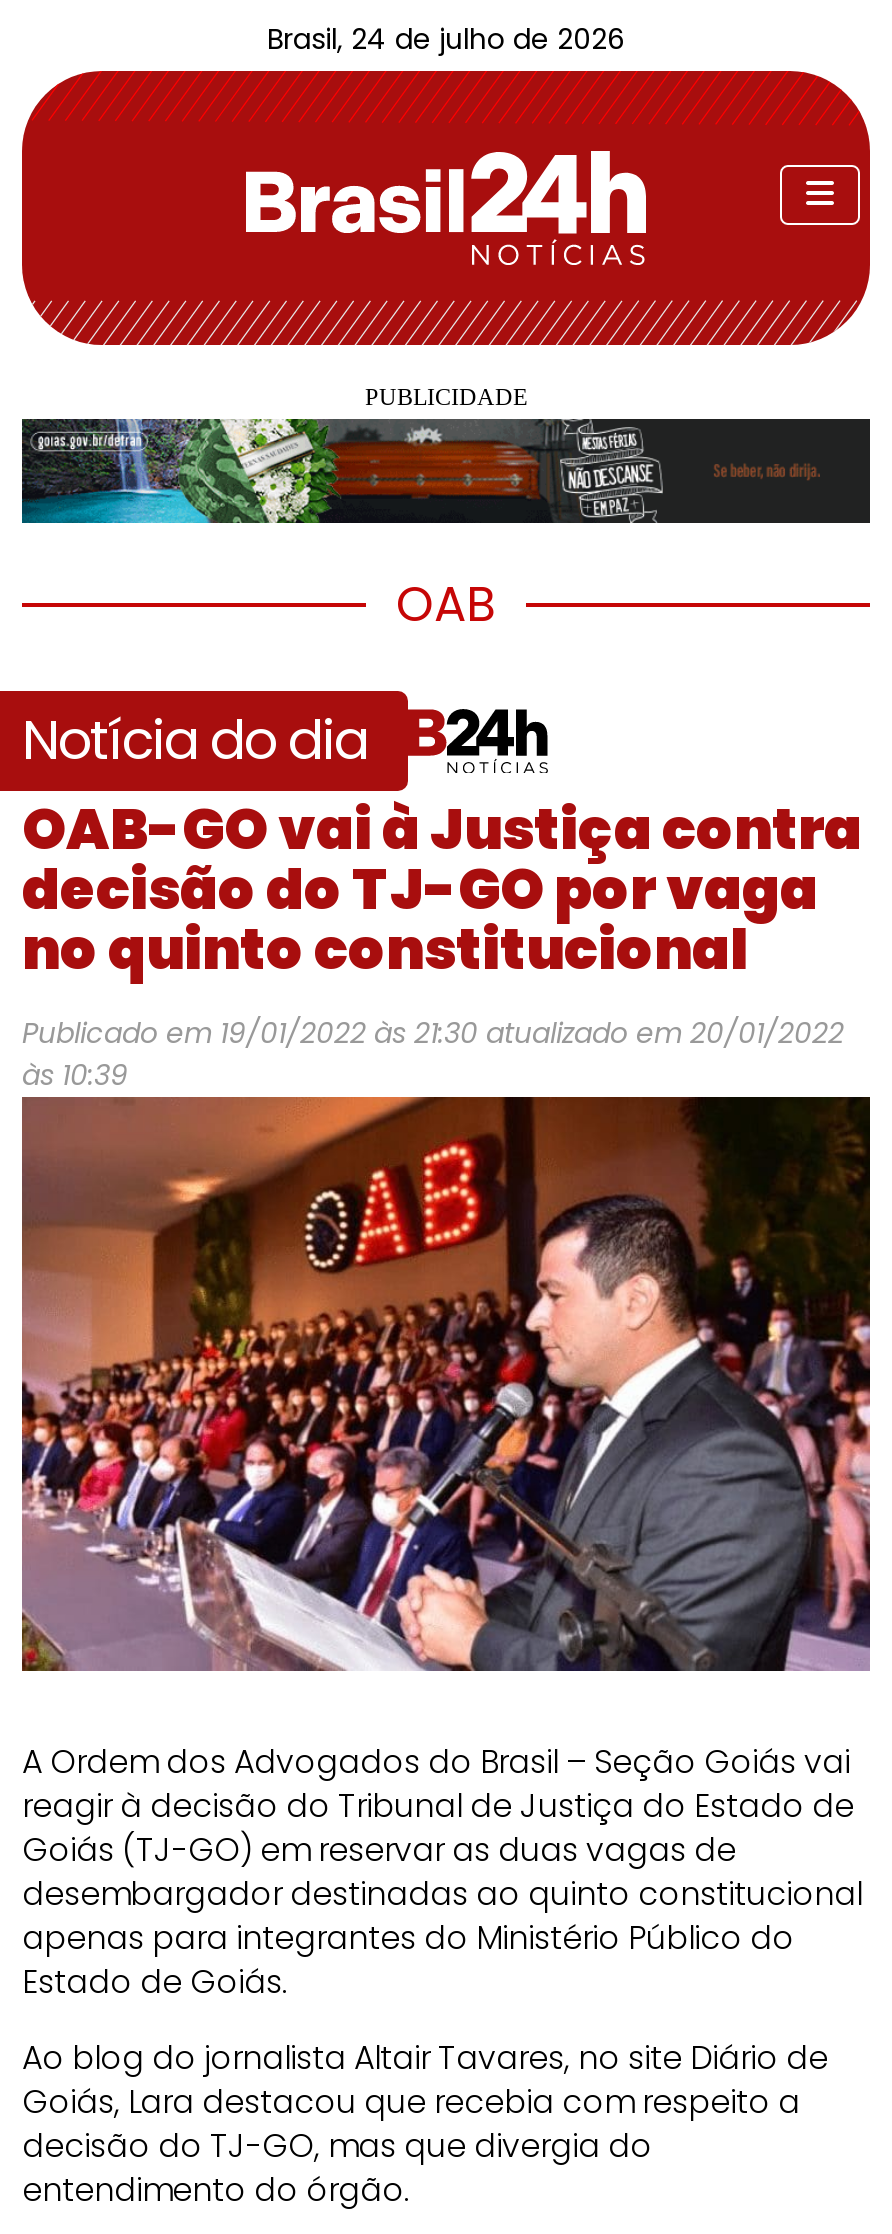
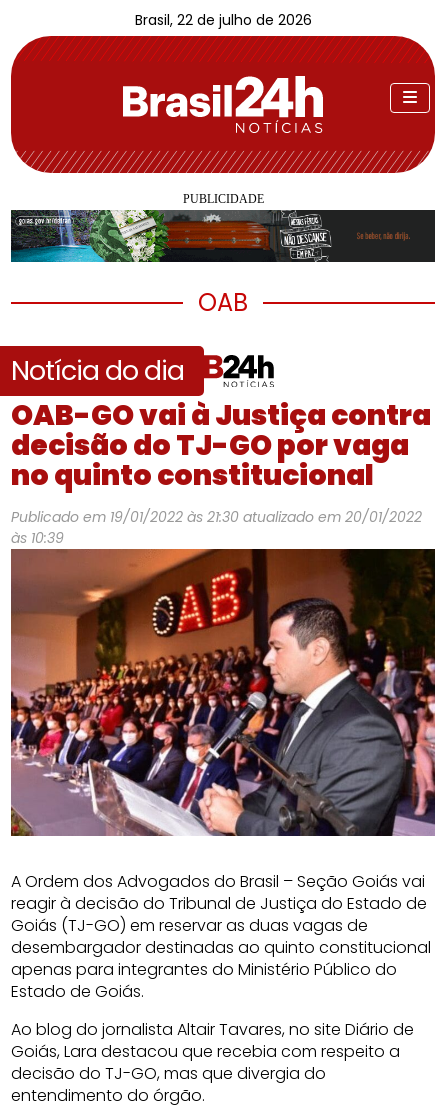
- Brasil, 24 de julho de 2026
+ Brasil, 22 de julho de 2026
